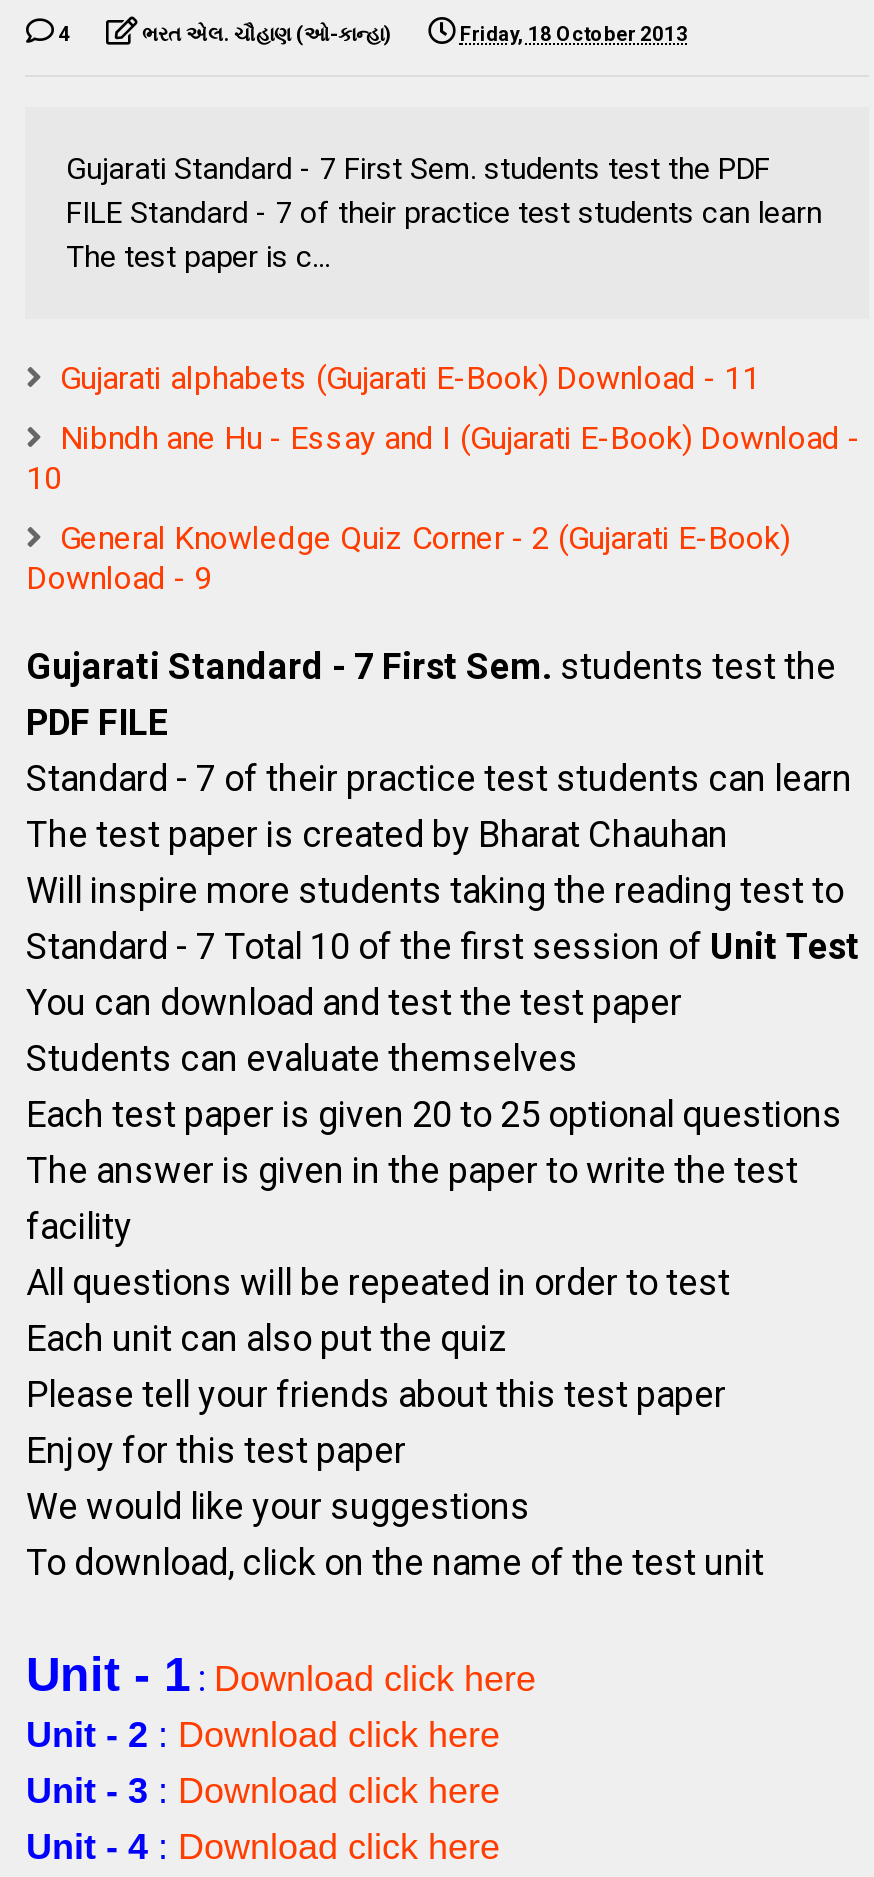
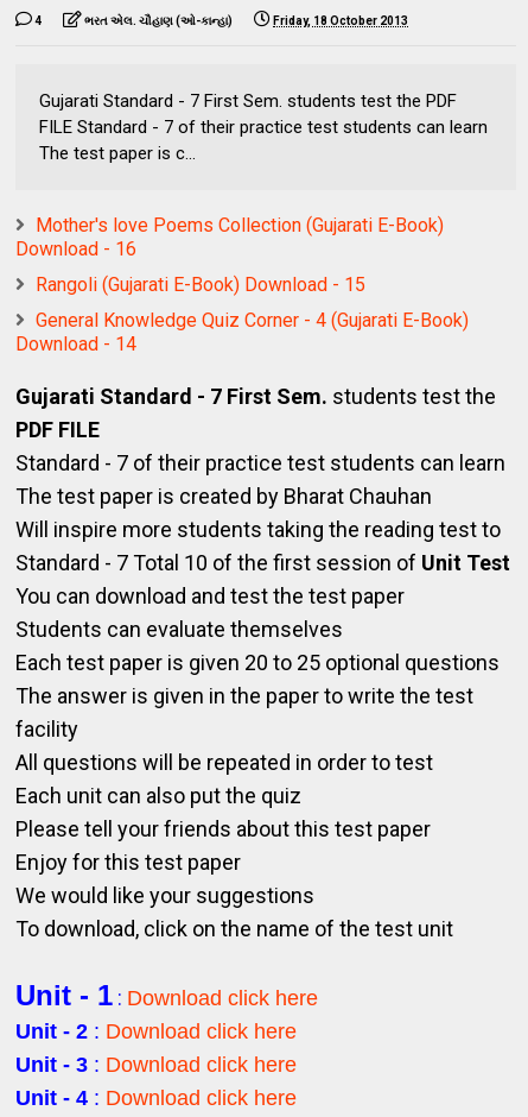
- Gujarati alphabets (Gujarati E-Book) Download - 11
+ Mother's love Poems Collection (Gujarati E-Book)
+ Download - 16

- Nibndh ane Hu - Essay and I (Gujarati E-Book) Download -
- 10
+ Rangoli (Gujarati E-Book) Download - 15

- General Knowledge Quiz Corner - 2 (Gujarati E-Book)
- Download - 9
+ General Knowledge Quiz Corner - 4 (Gujarati E-Book)
+ Download - 14
